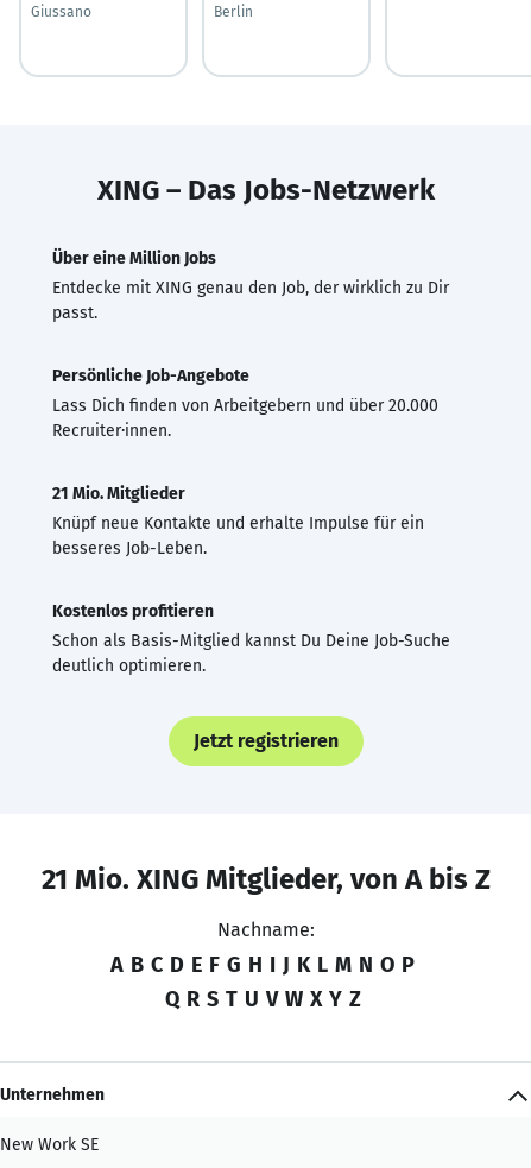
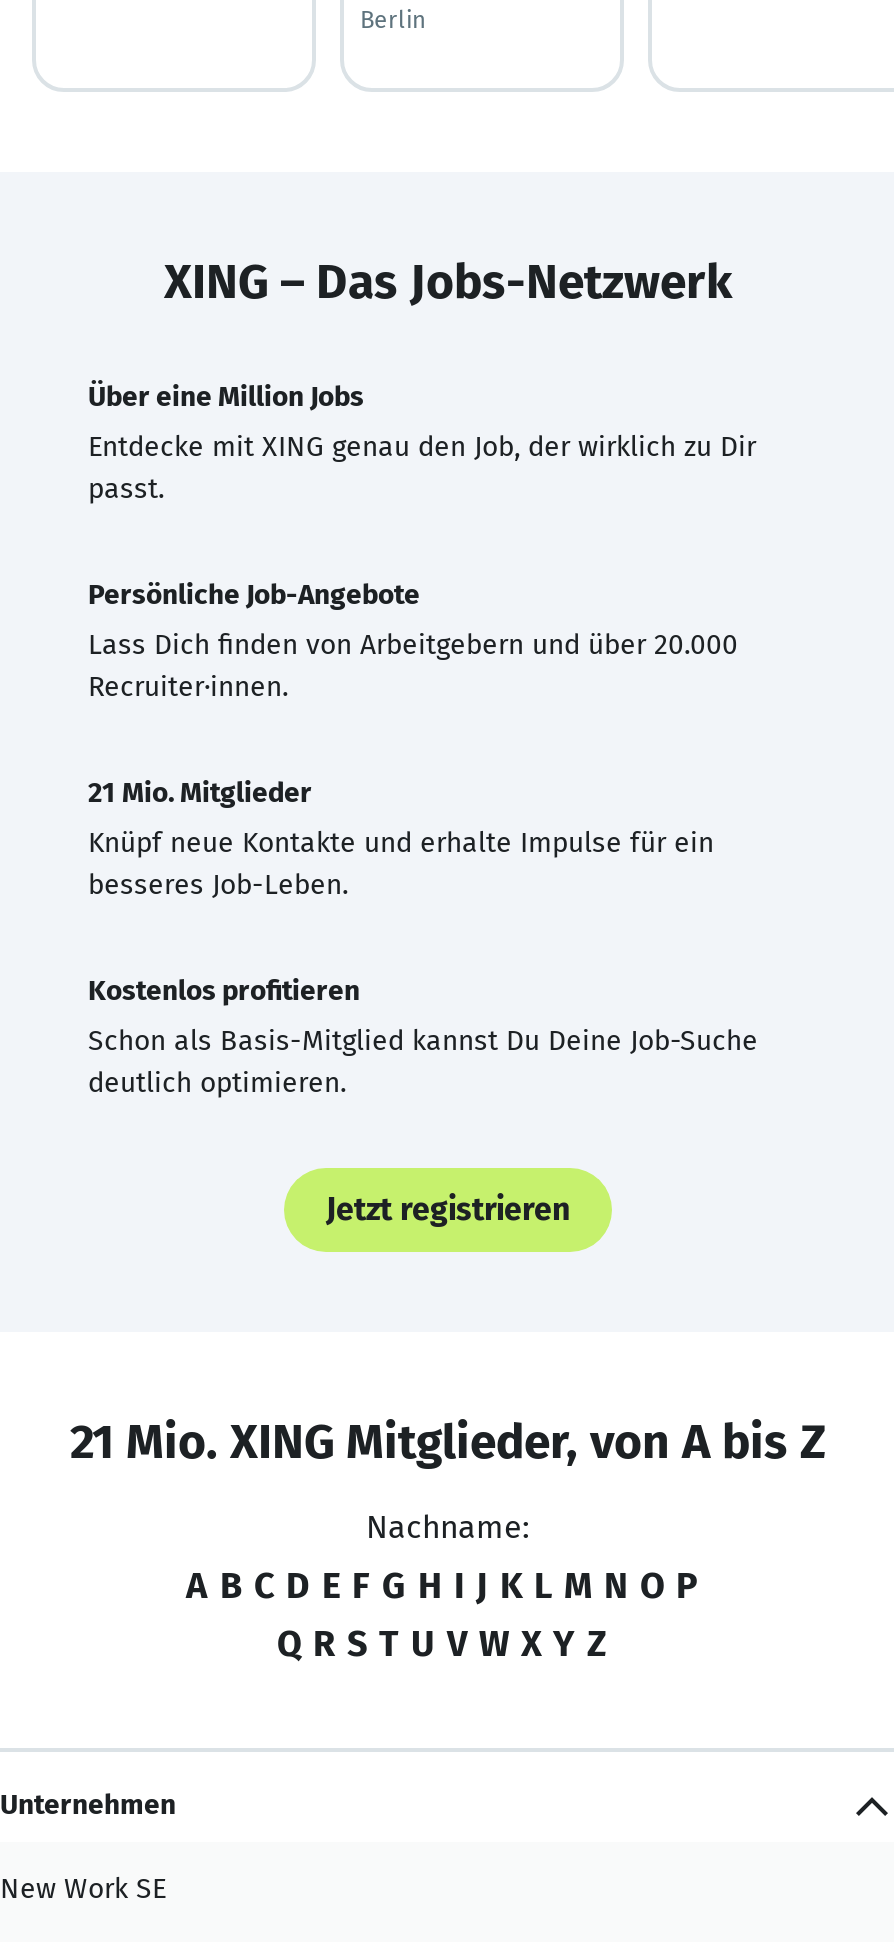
- Giussano
